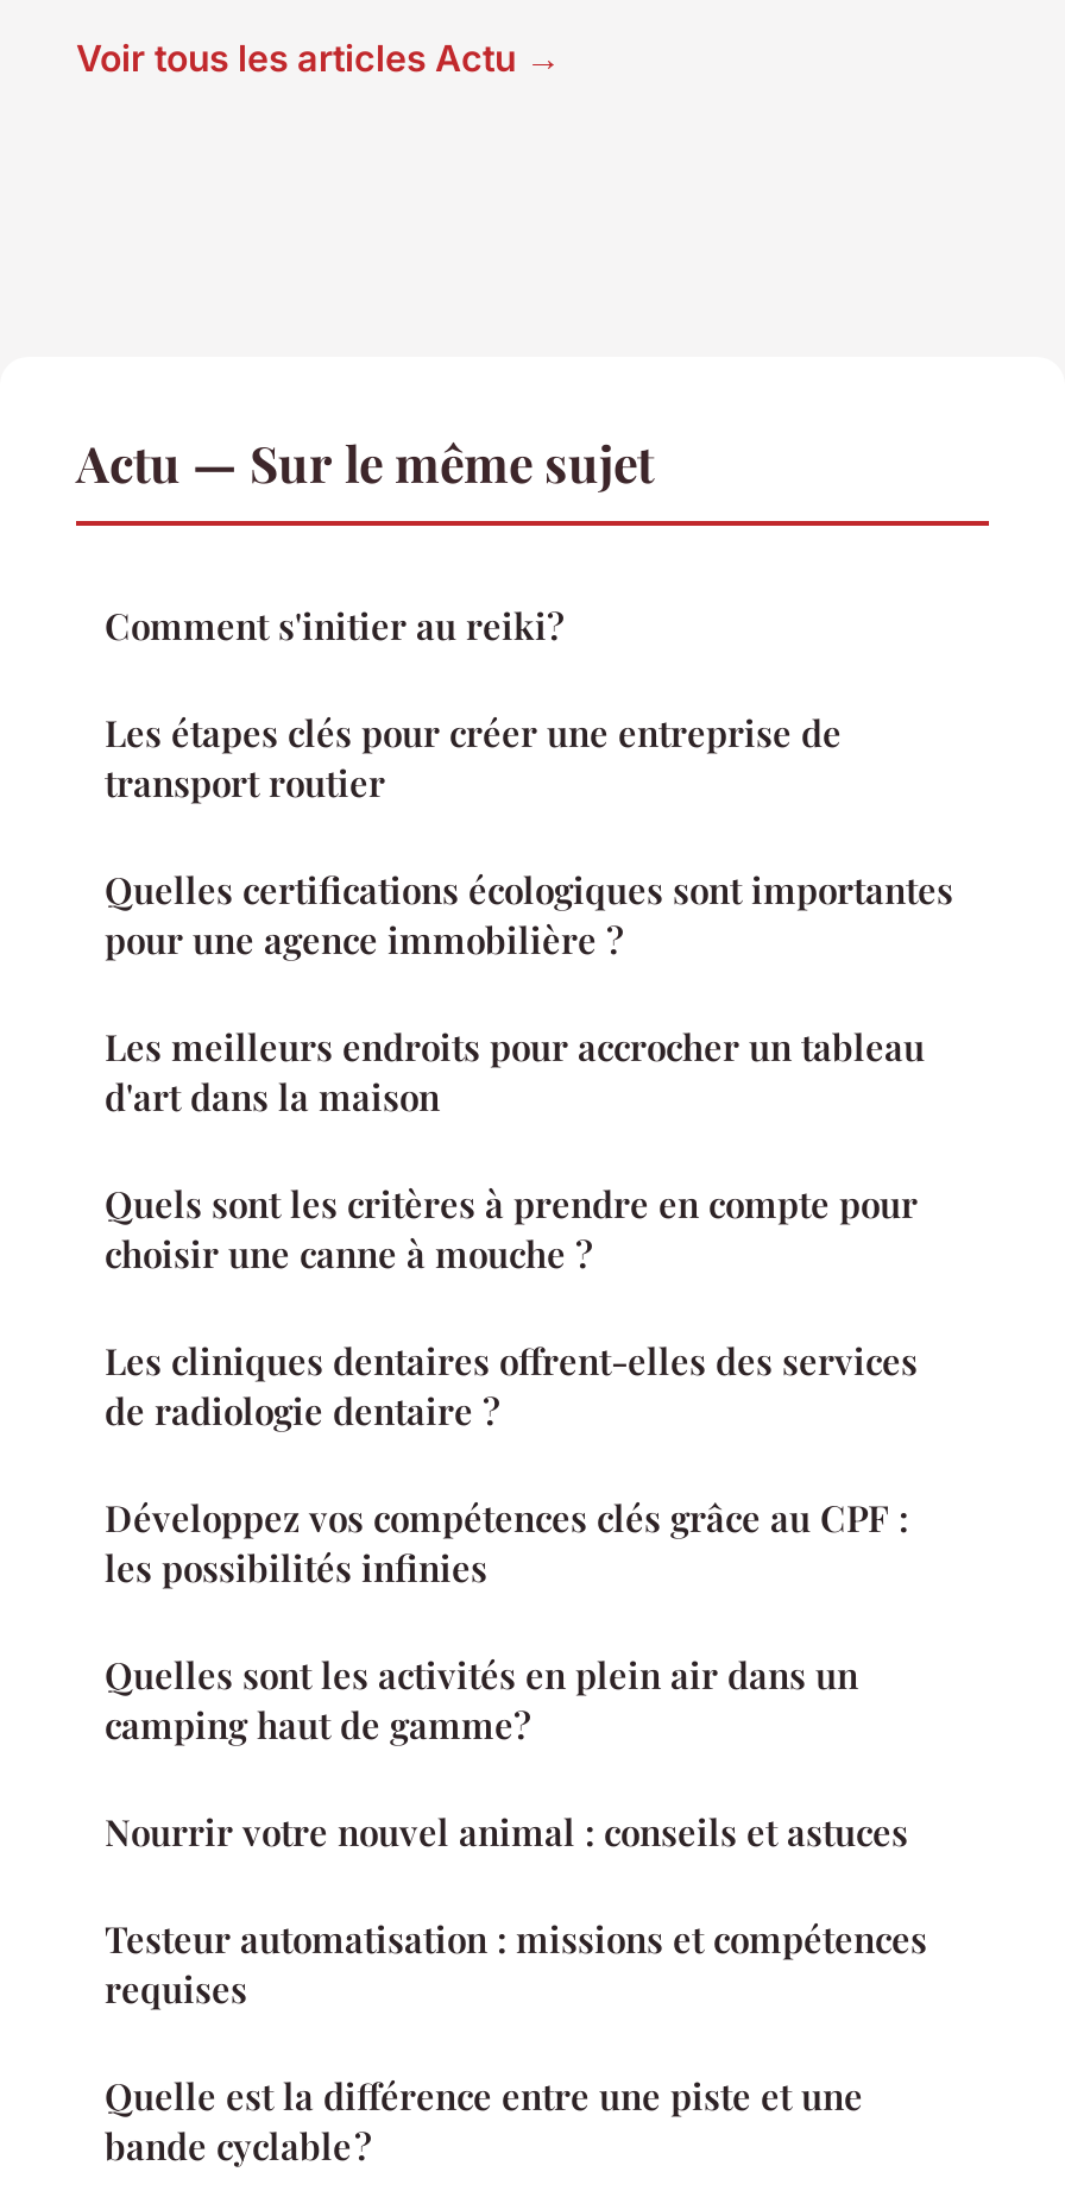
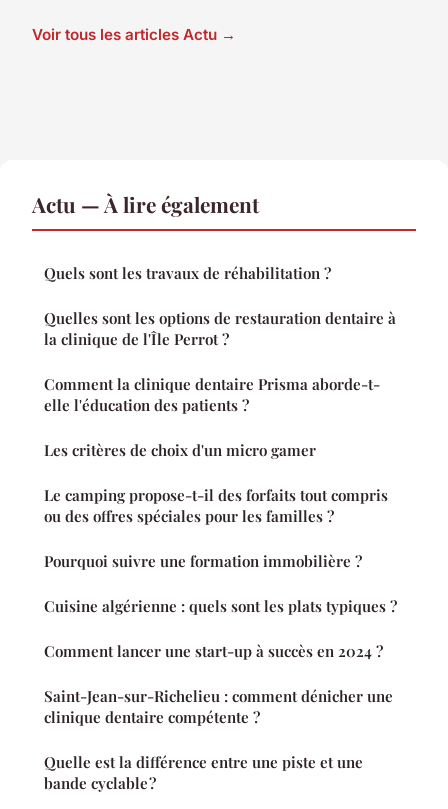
- Actu — Sur le même sujet
- Comment s'initier au reiki?
- Les étapes clés pour créer une entreprise de
- transport routier
- Quelles certifications écologiques sont importantes
- pour une agence immobilière ?
- Les meilleurs endroits pour accrocher un tableau
- d'art dans la maison
- Quels sont les critères à prendre en compte pour
- choisir une canne à mouche ?
- Les cliniques dentaires offrent-elles des services
- de radiologie dentaire ?
- Développez vos compétences clés grâce au CPF :
- les possibilités infinies
- Quelles sont les activités en plein air dans un
- camping haut de gamme?
- Nourrir votre nouvel animal : conseils et astuces
- Testeur automatisation : missions et compétences
- requises
+ Actu — À lire également
+ Quels sont les travaux de réhabilitation ?
+ Quelles sont les options de restauration dentaire à
+ la clinique de l'Île Perrot ?
+ Comment la clinique dentaire Prisma aborde-t-
+ elle l'éducation des patients ?
+ Les critères de choix d'un micro gamer
+ Le camping propose-t-il des forfaits tout compris
+ ou des offres spéciales pour les familles ?
+ Pourquoi suivre une formation immobilière ?
+ Cuisine algérienne : quels sont les plats typiques ?
+ Comment lancer une start-up à succès en 2024 ?
+ Saint-Jean-sur-Richelieu : comment dénicher une
+ clinique dentaire compétente ?
